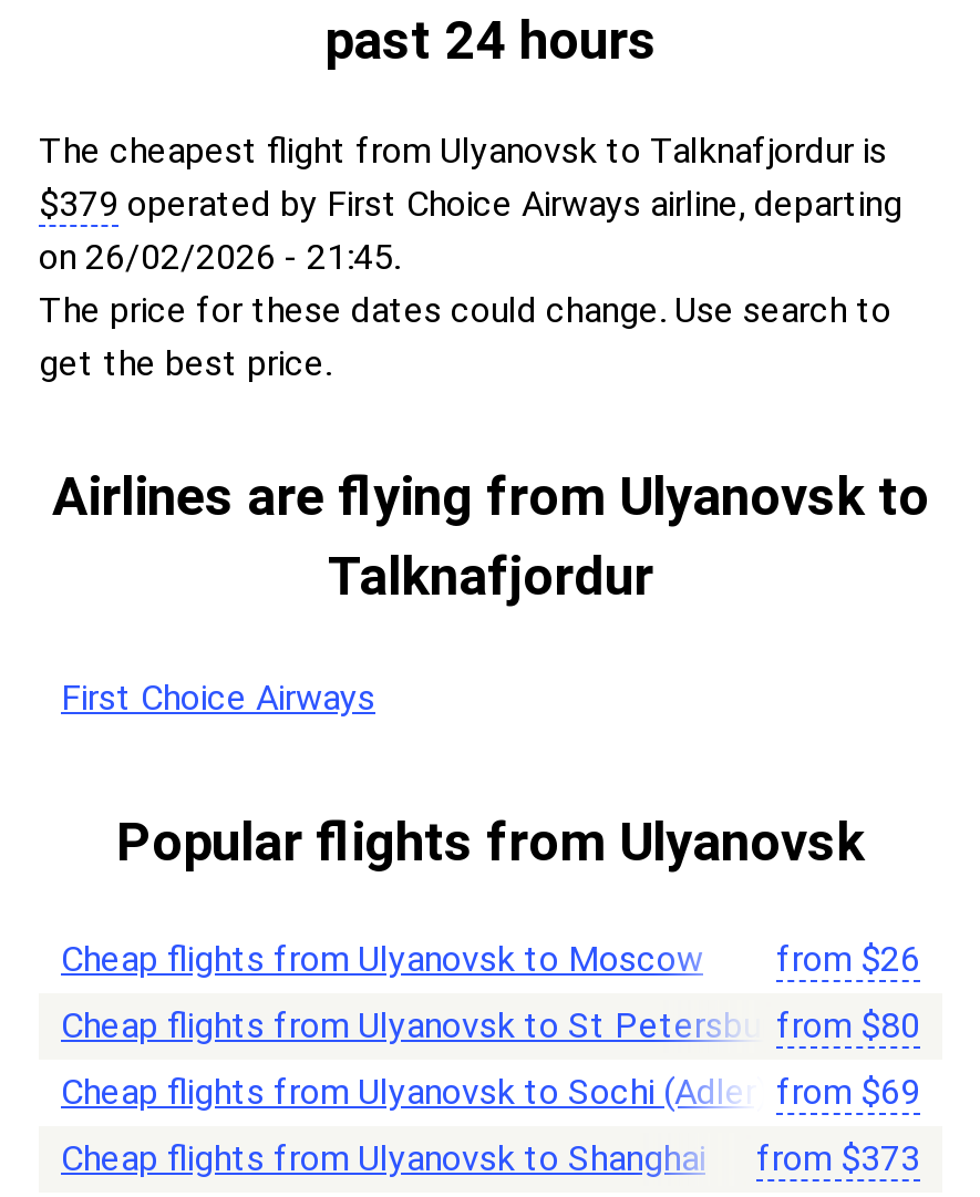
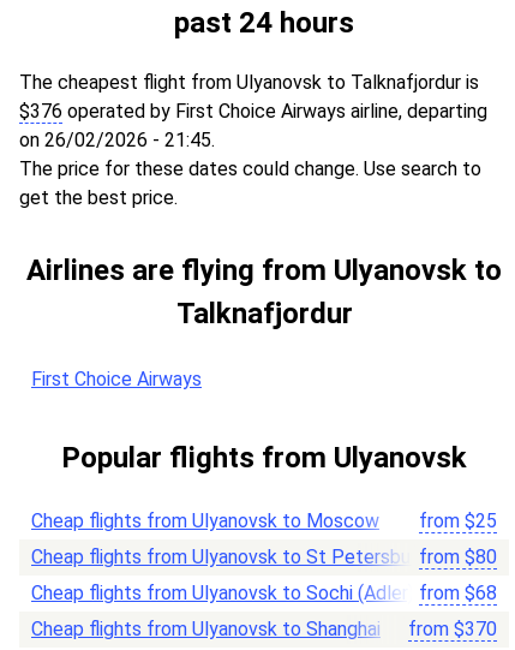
- $379 operated by First Choice Airways airline, departing
+ $376 operated by First Choice Airways airline, departing

- Cheap flights from Ulyanovsk to Moscow from $26
+ Cheap flights from Ulyanovsk to Moscow from $25

- Cheap flights from Ulyanovsk to Sochi (Adler) from $69
+ Cheap flights from Ulyanovsk to Sochi (Adler) from $68

- Cheap flights from Ulyanovsk to Shanghai from $373
+ Cheap flights from Ulyanovsk to Shanghai from $370
